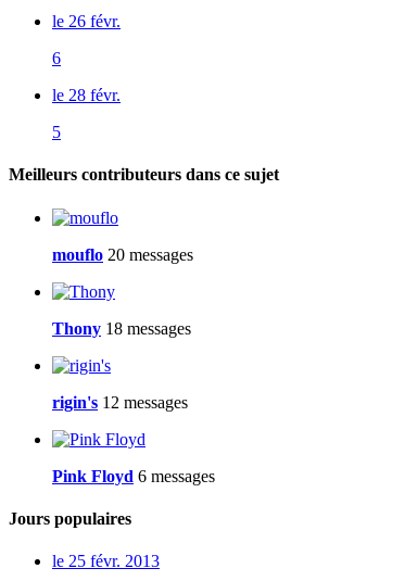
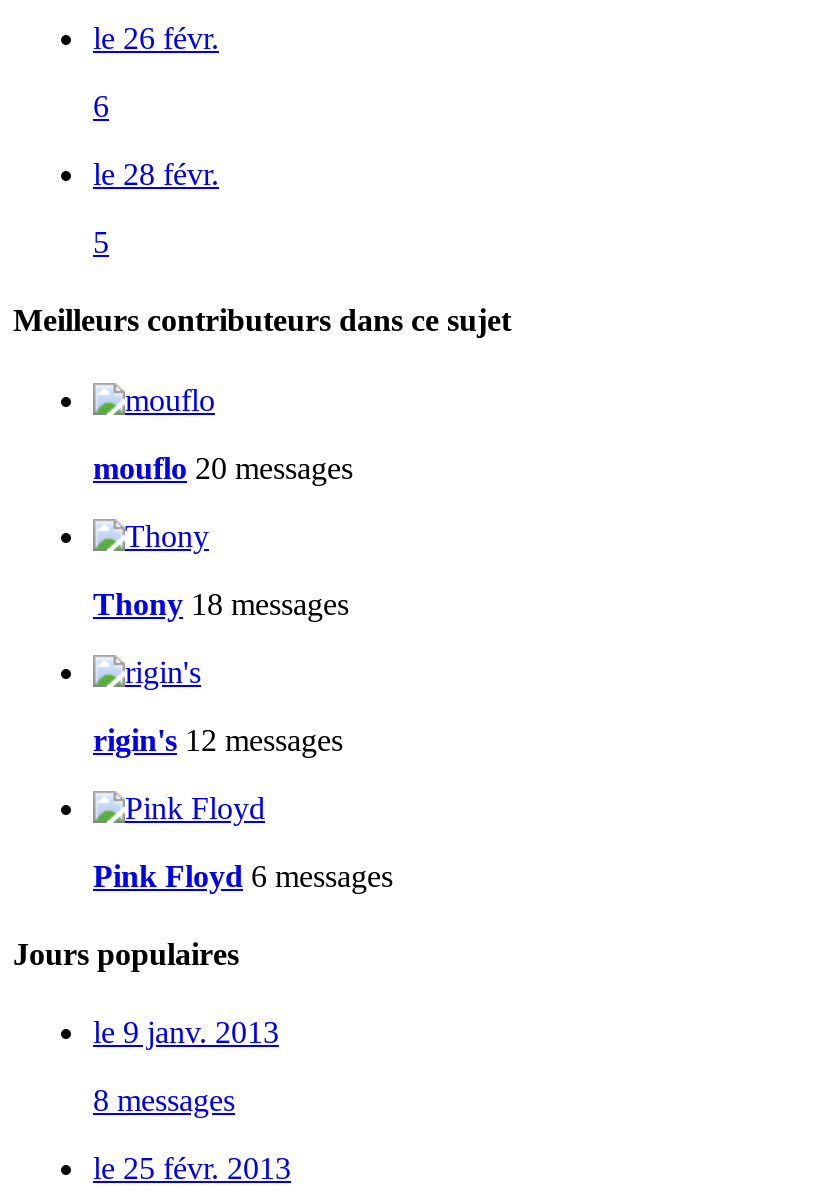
+ le 9 janv. 2013
+ 8 messages
